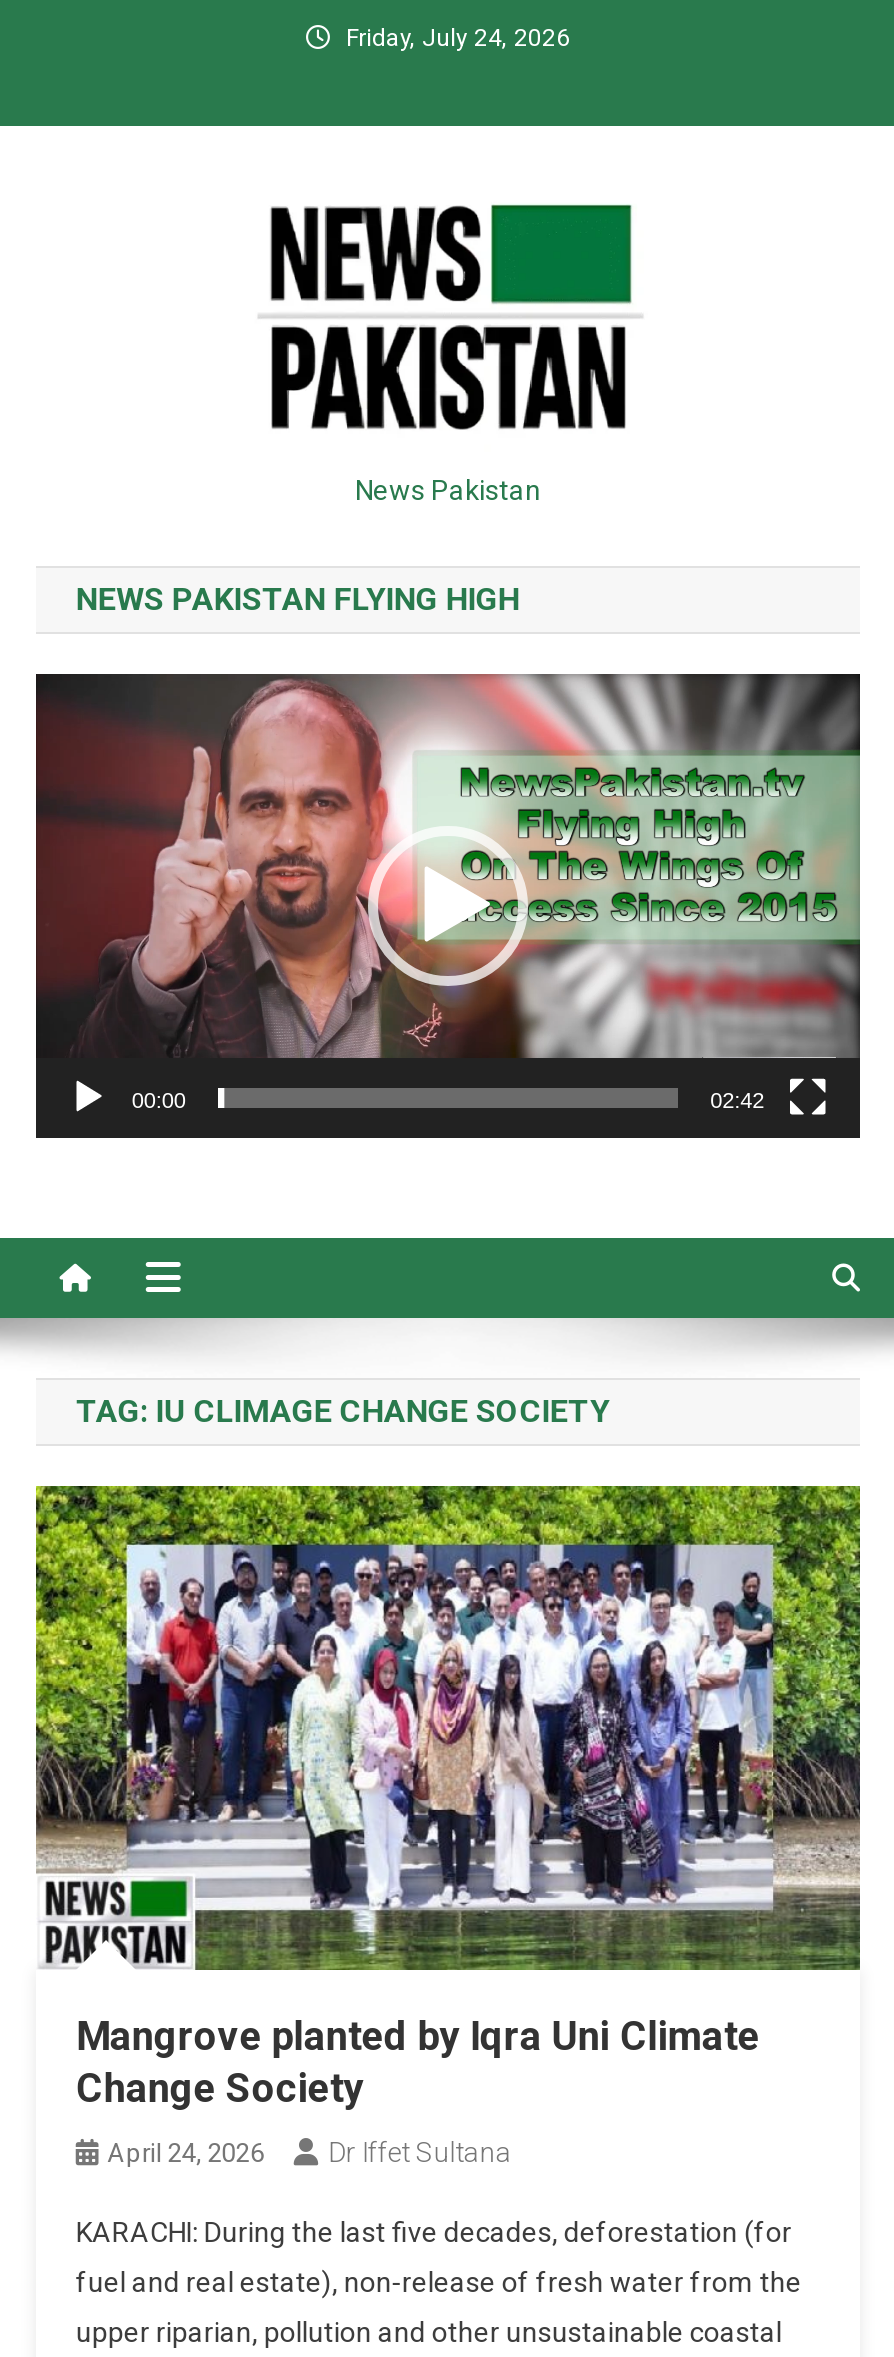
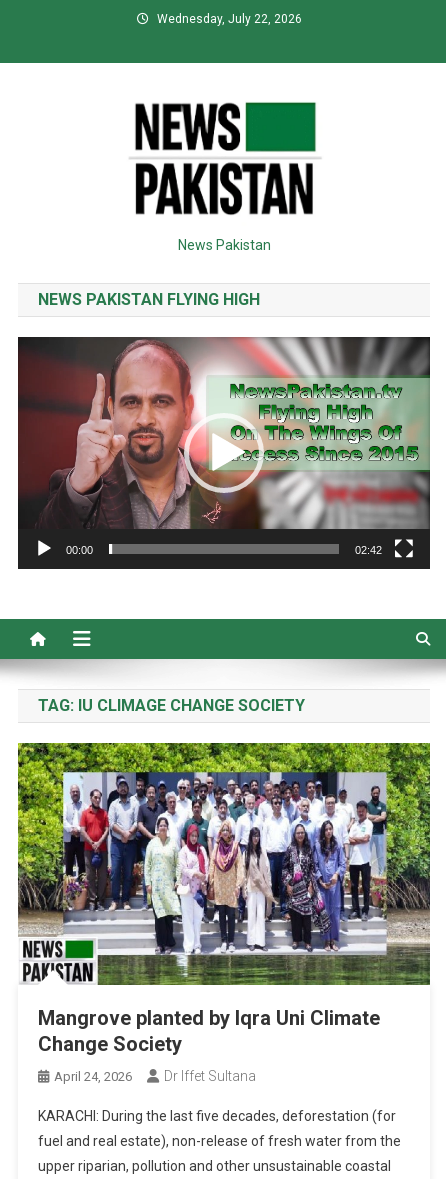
- Friday, July 24, 2026
+ Wednesday, July 22, 2026
